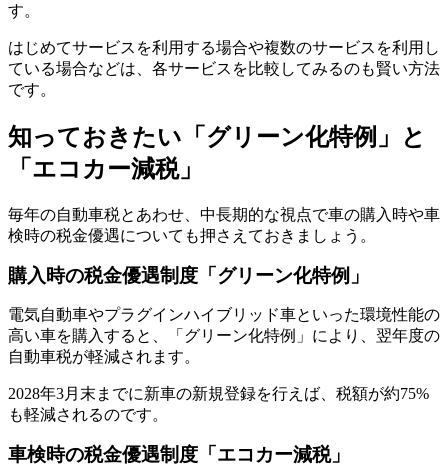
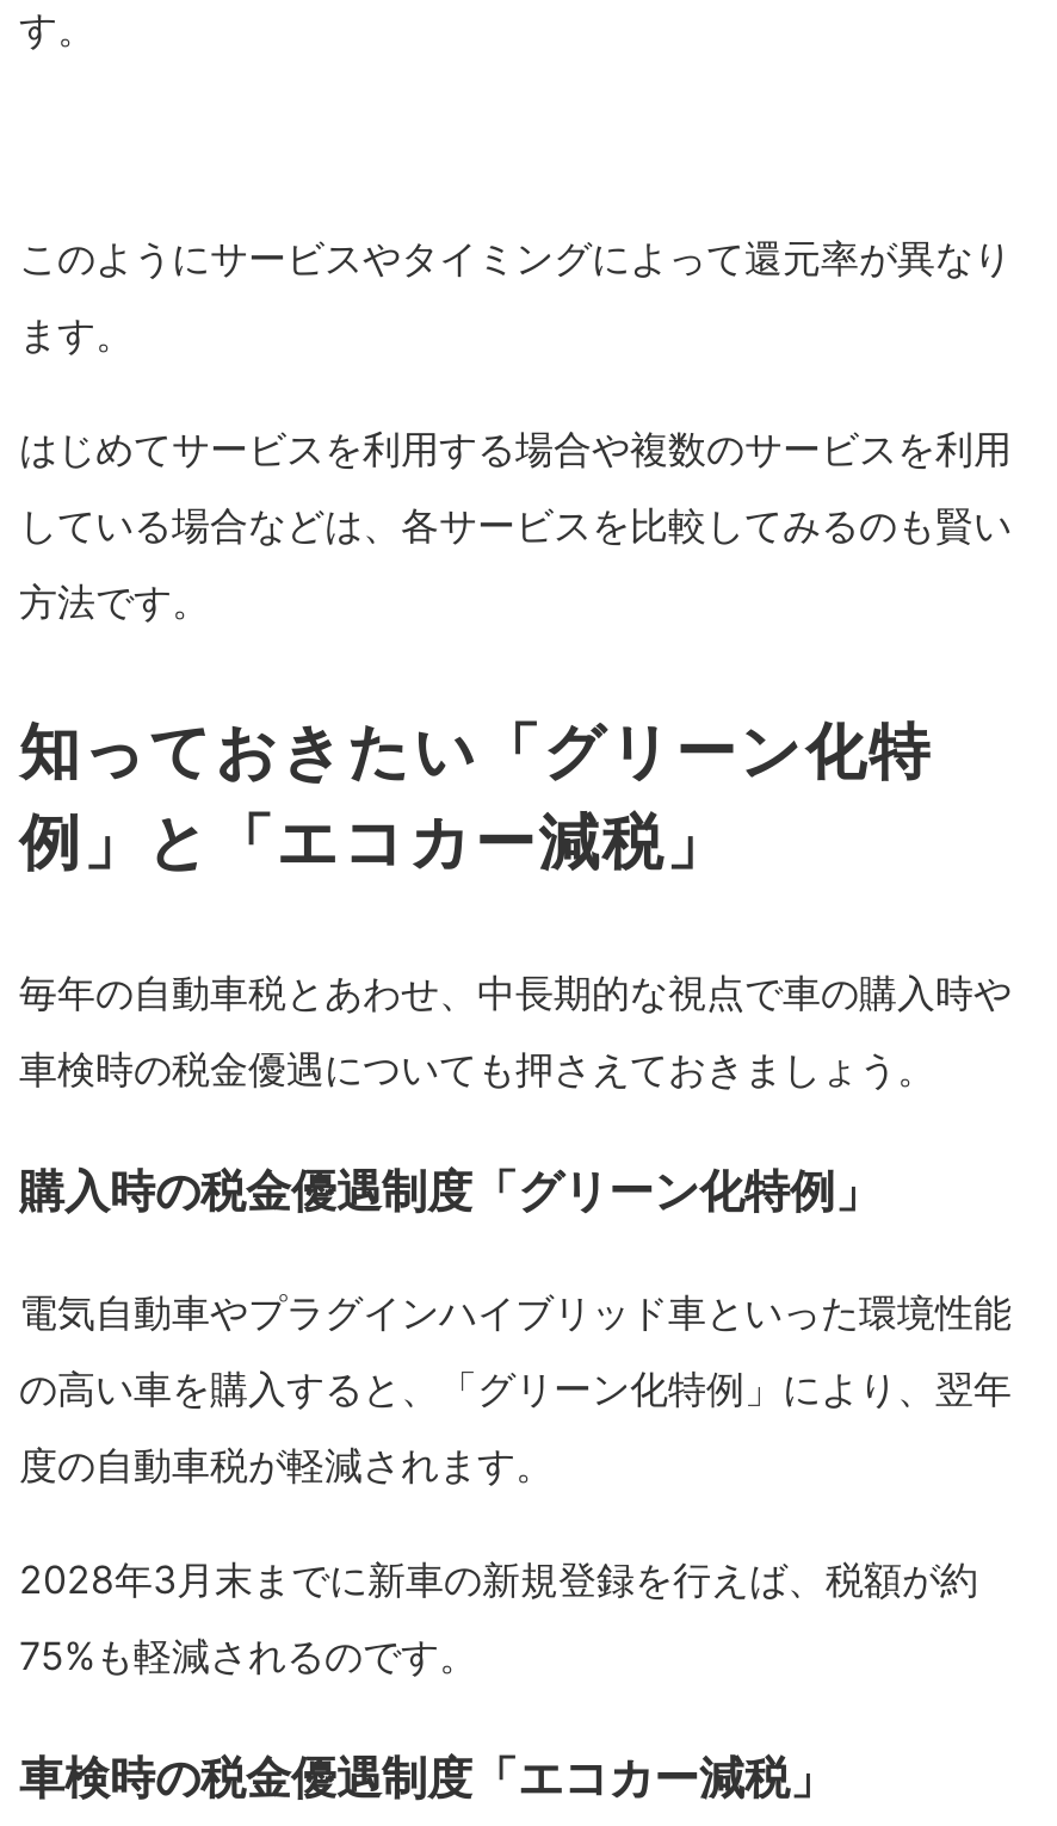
- はじめてサービスを利用する場合や複数のサービスを利用し
- ている場合などは、各サービスを比較してみるのも賢い方法
- です。
- 知っておきたい「グリーン化特例」と
- 「エコカー減税」
- 毎年の自動車税とあわせ、中長期的な視点で車の購入時や車
- 検時の税金優遇についても押さえておきましょう。
+ このようにサービスやタイミングによって還元率が異なり
+ ます。
+ はじめてサービスを利用する場合や複数のサービスを利用
+ している場合などは、各サービスを比較してみるのも賢い
+ 方法です。
+ 知っておきたい「グリーン化特
+ 例」と「エコカー減税」
+ 毎年の自動車税とあわせ、中長期的な視点で車の購入時や
+ 車検時の税金優遇についても押さえておきましょう。
